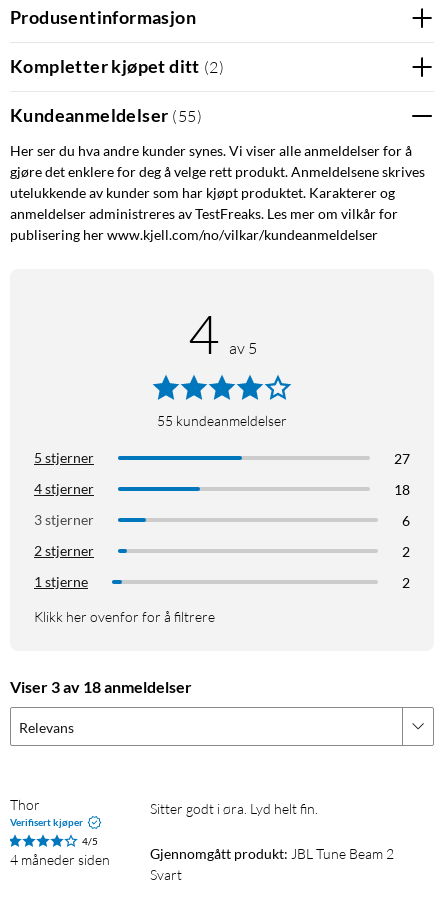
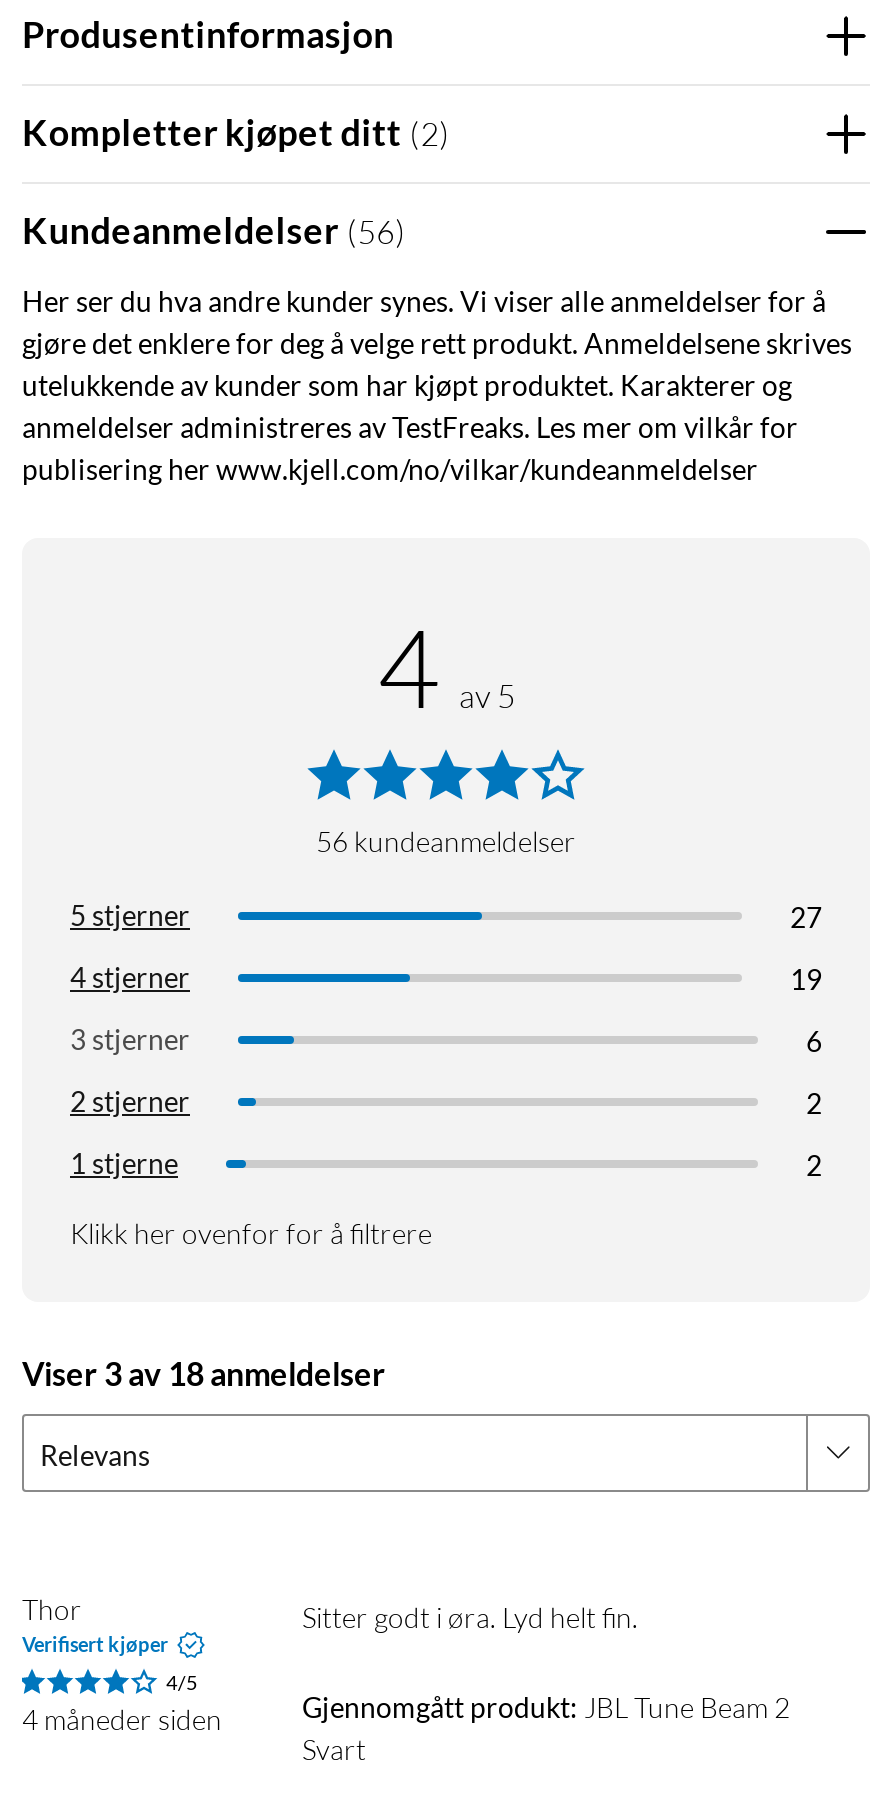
- Kundeanmeldelser (55)
+ Kundeanmeldelser (56)

- 55 kundeanmeldelser
+ 56 kundeanmeldelser

- 18
+ 19
